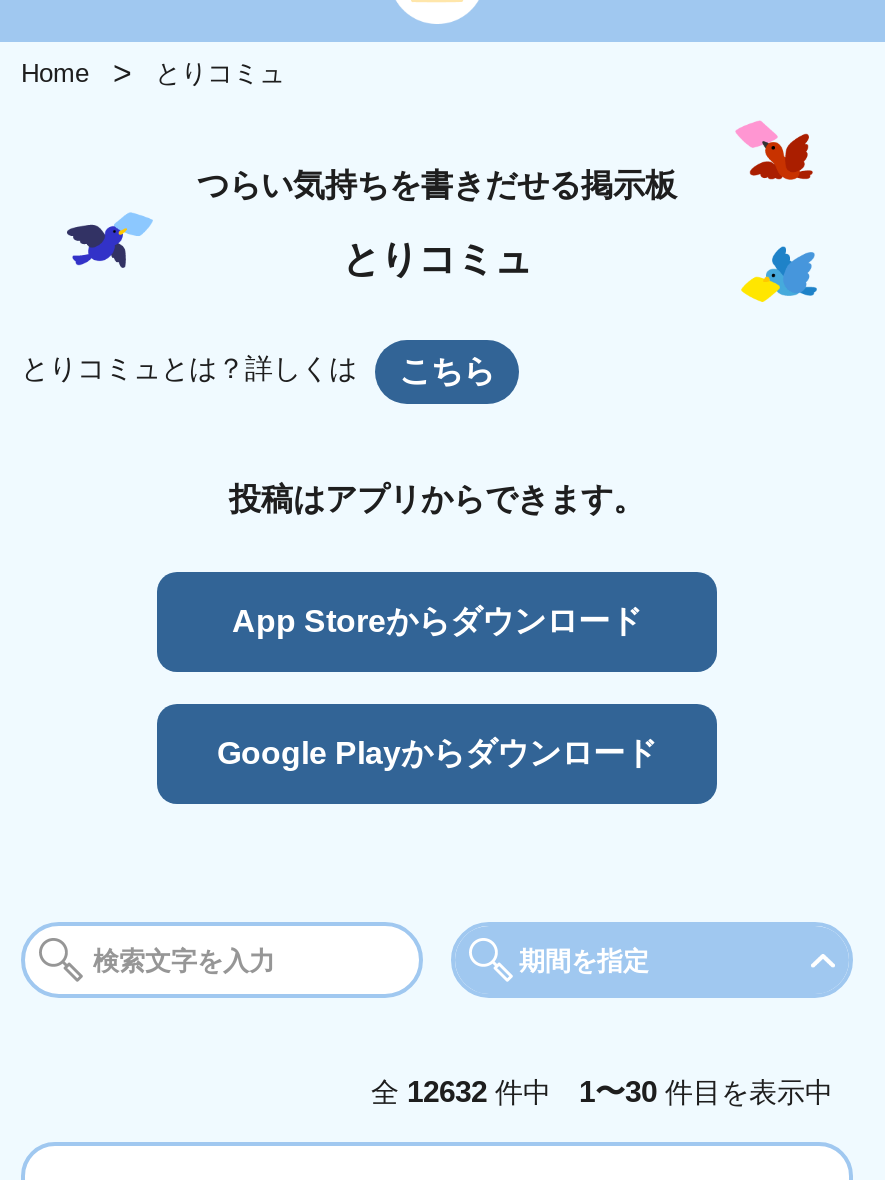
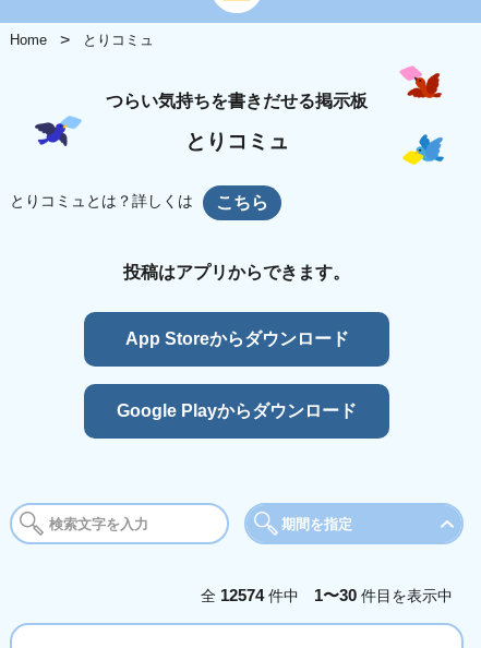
- 全12632件中 1〜30件目を表示中
+ 全12574件中 1〜30件目を表示中
